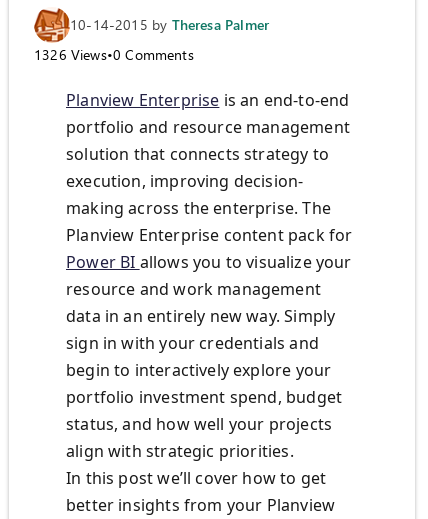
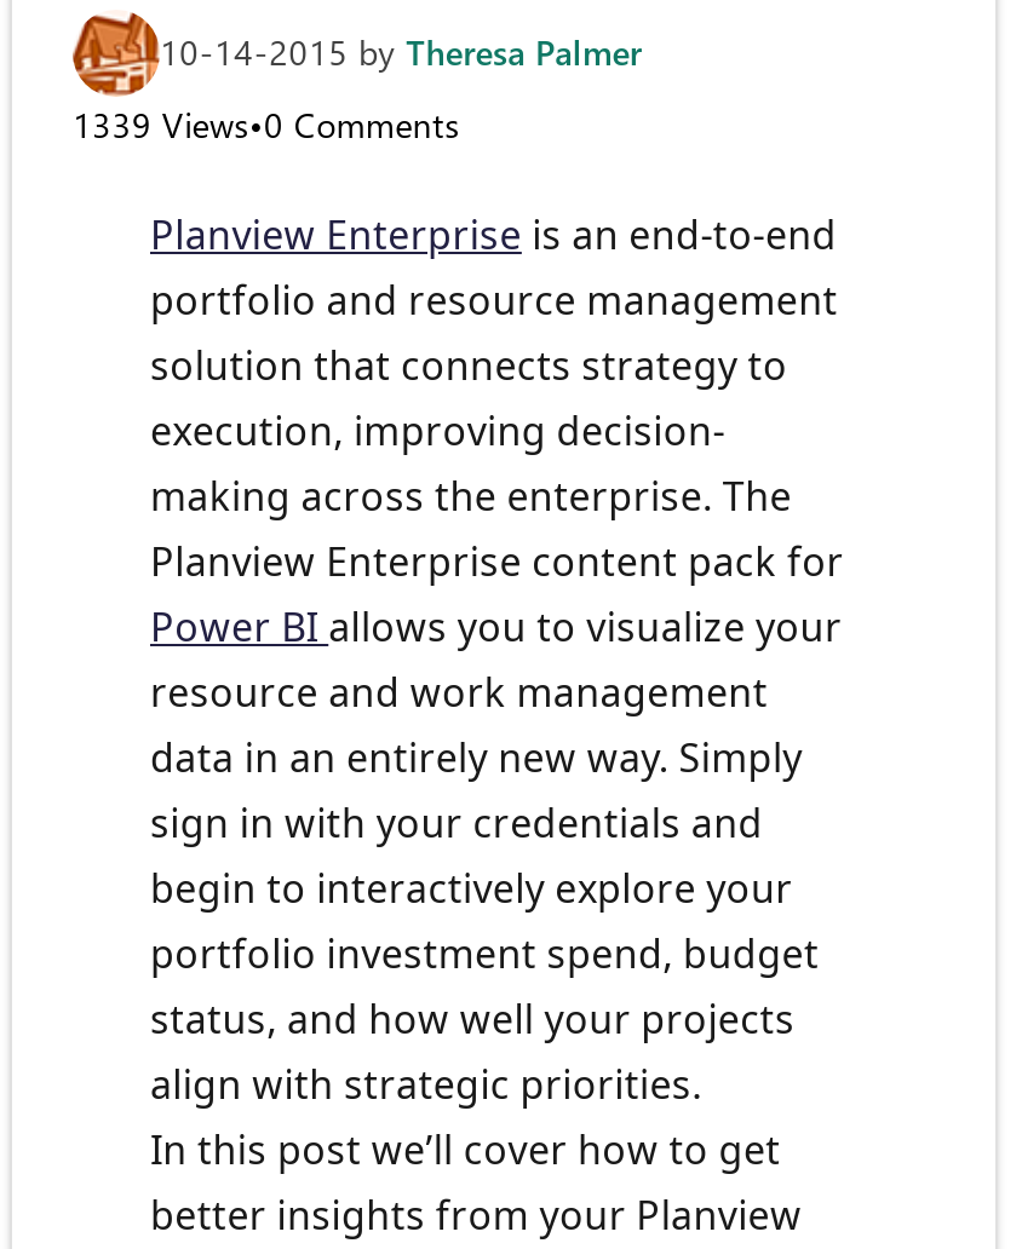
- 1326 Views•0 Comments
+ 1339 Views•0 Comments
